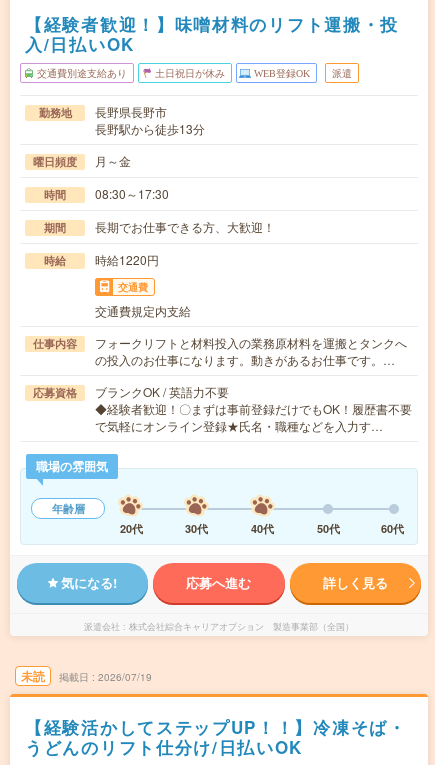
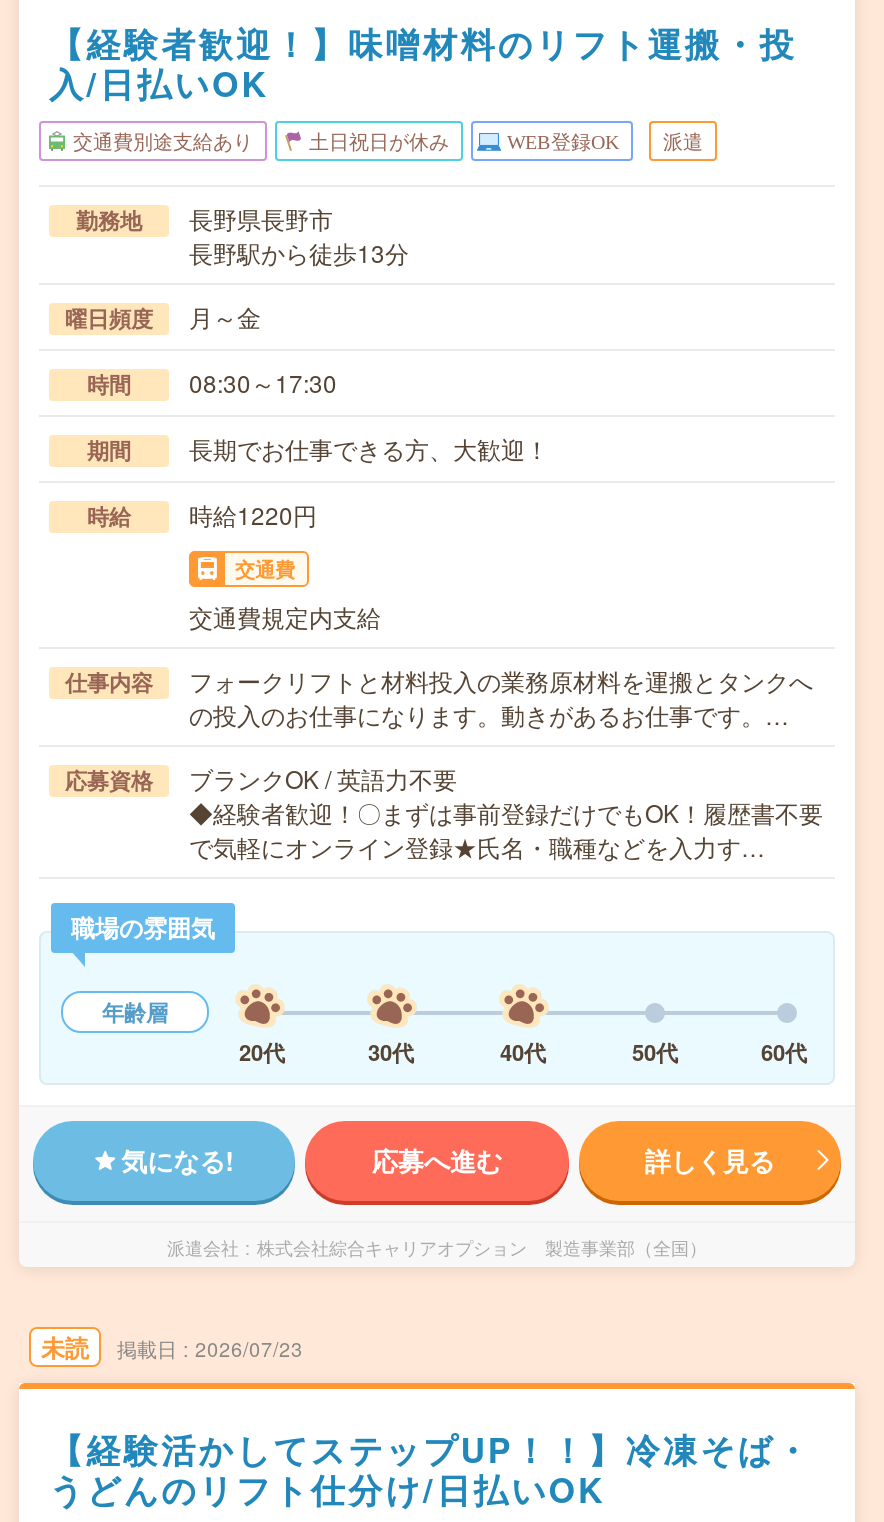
- 2026/07/19
+ 2026/07/23
